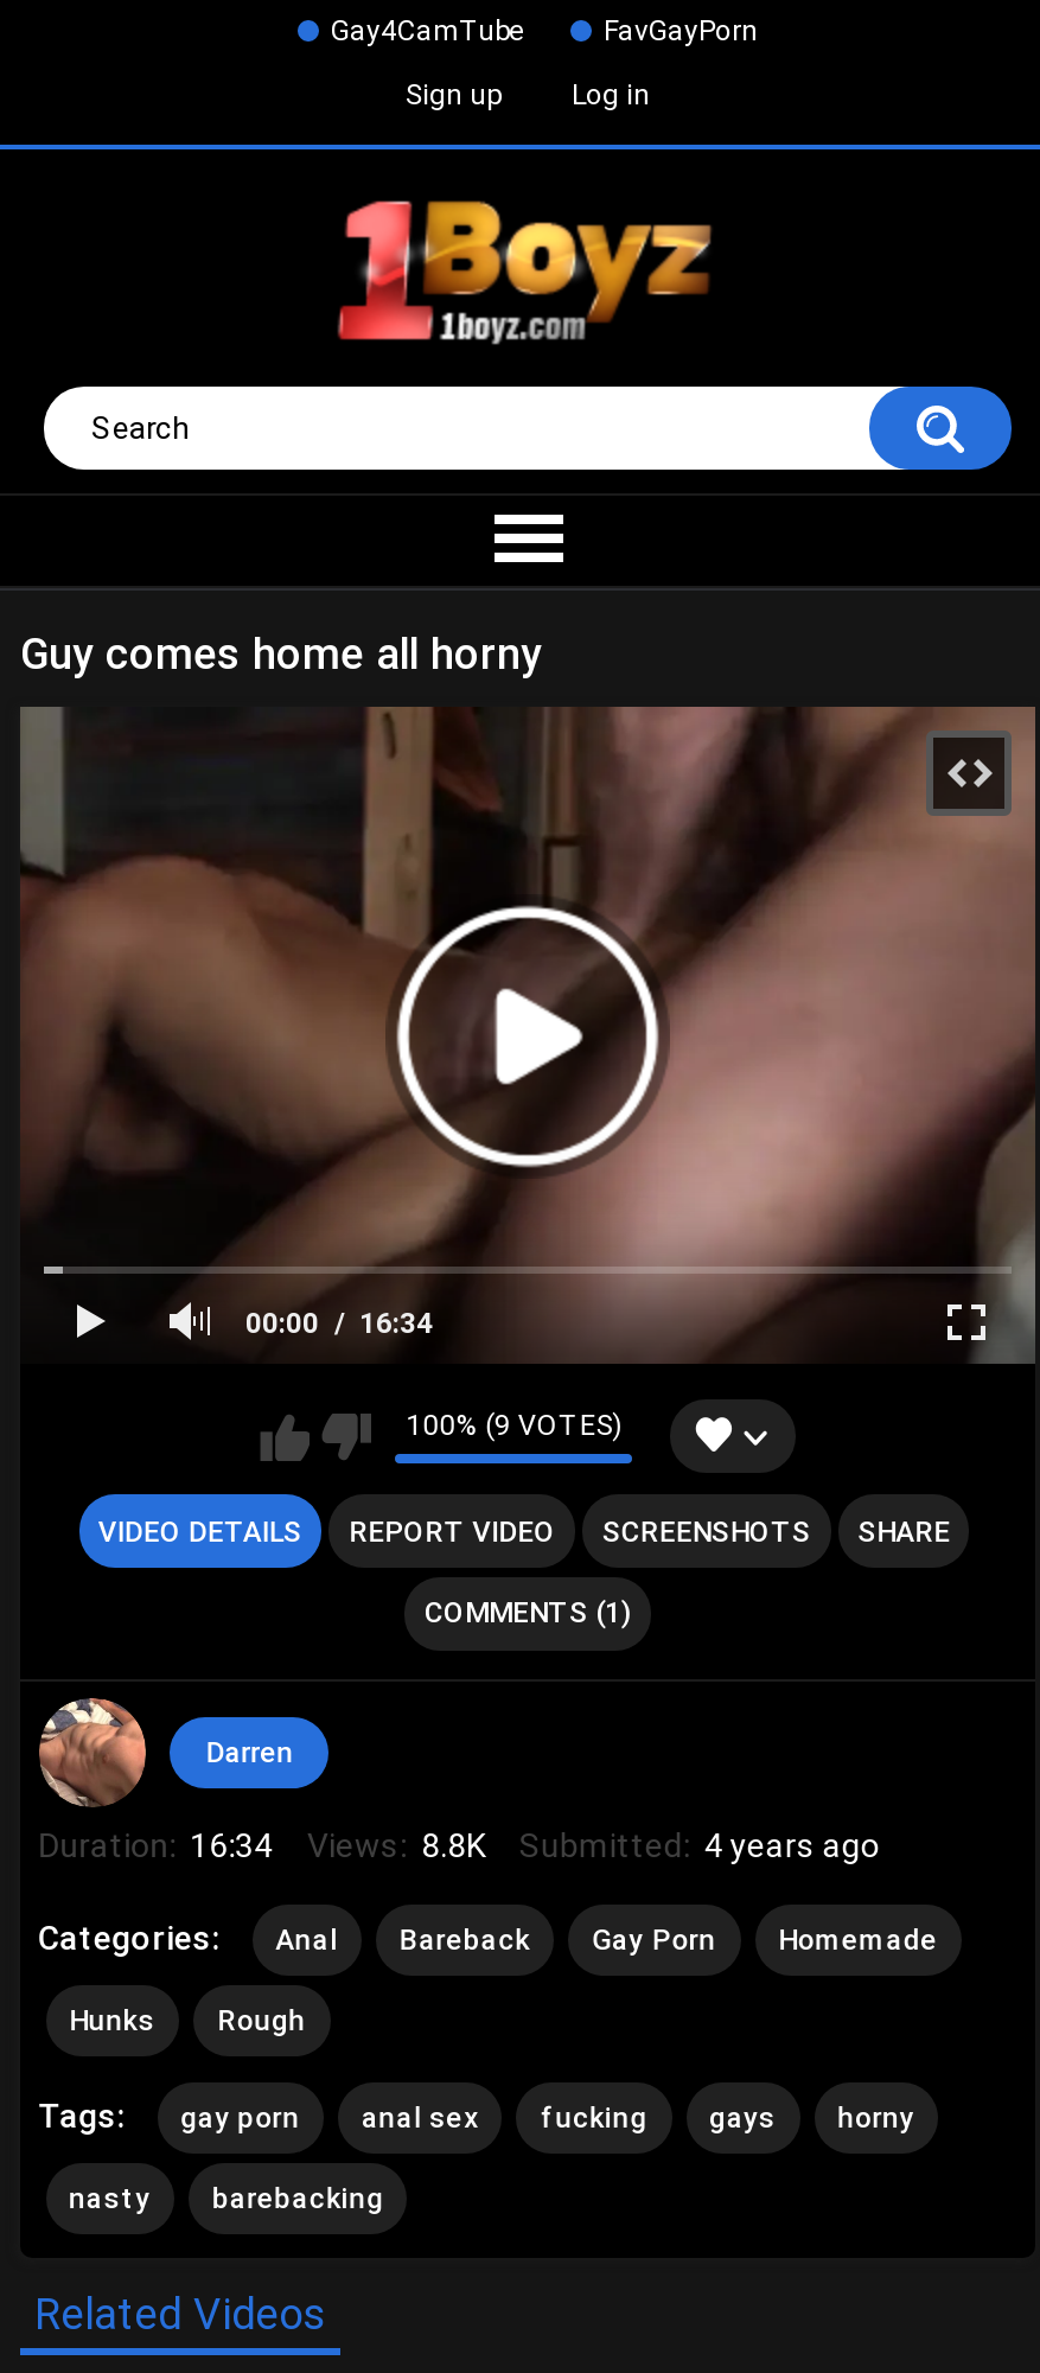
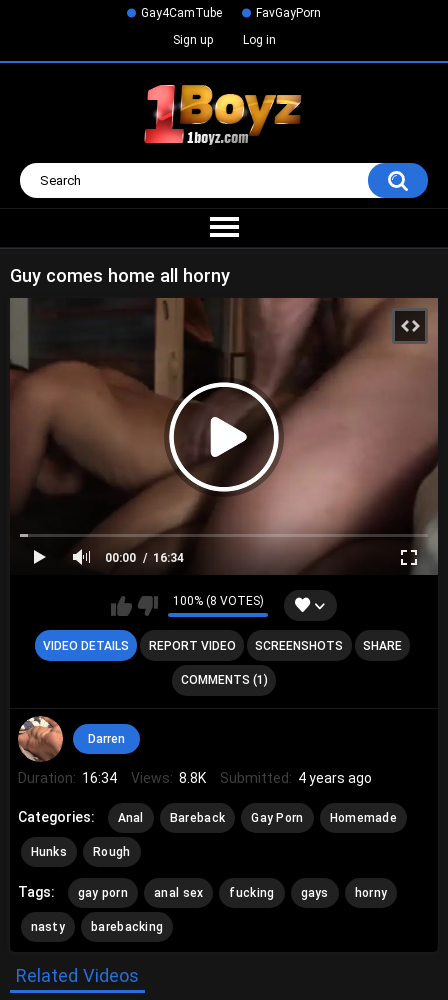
- 100% (9 VOTES)
+ 100% (8 VOTES)
